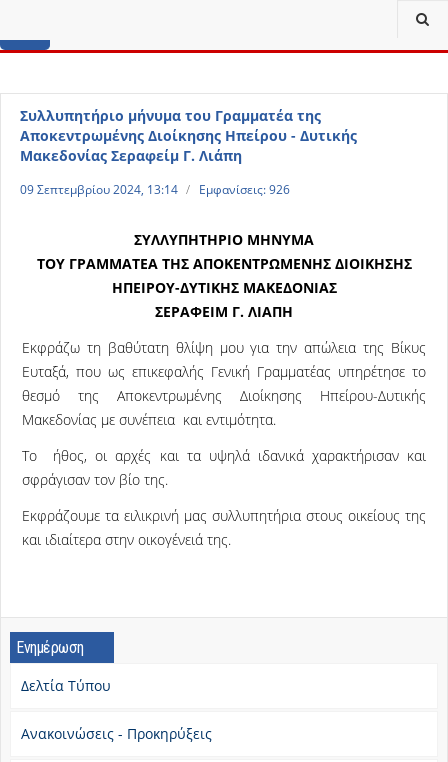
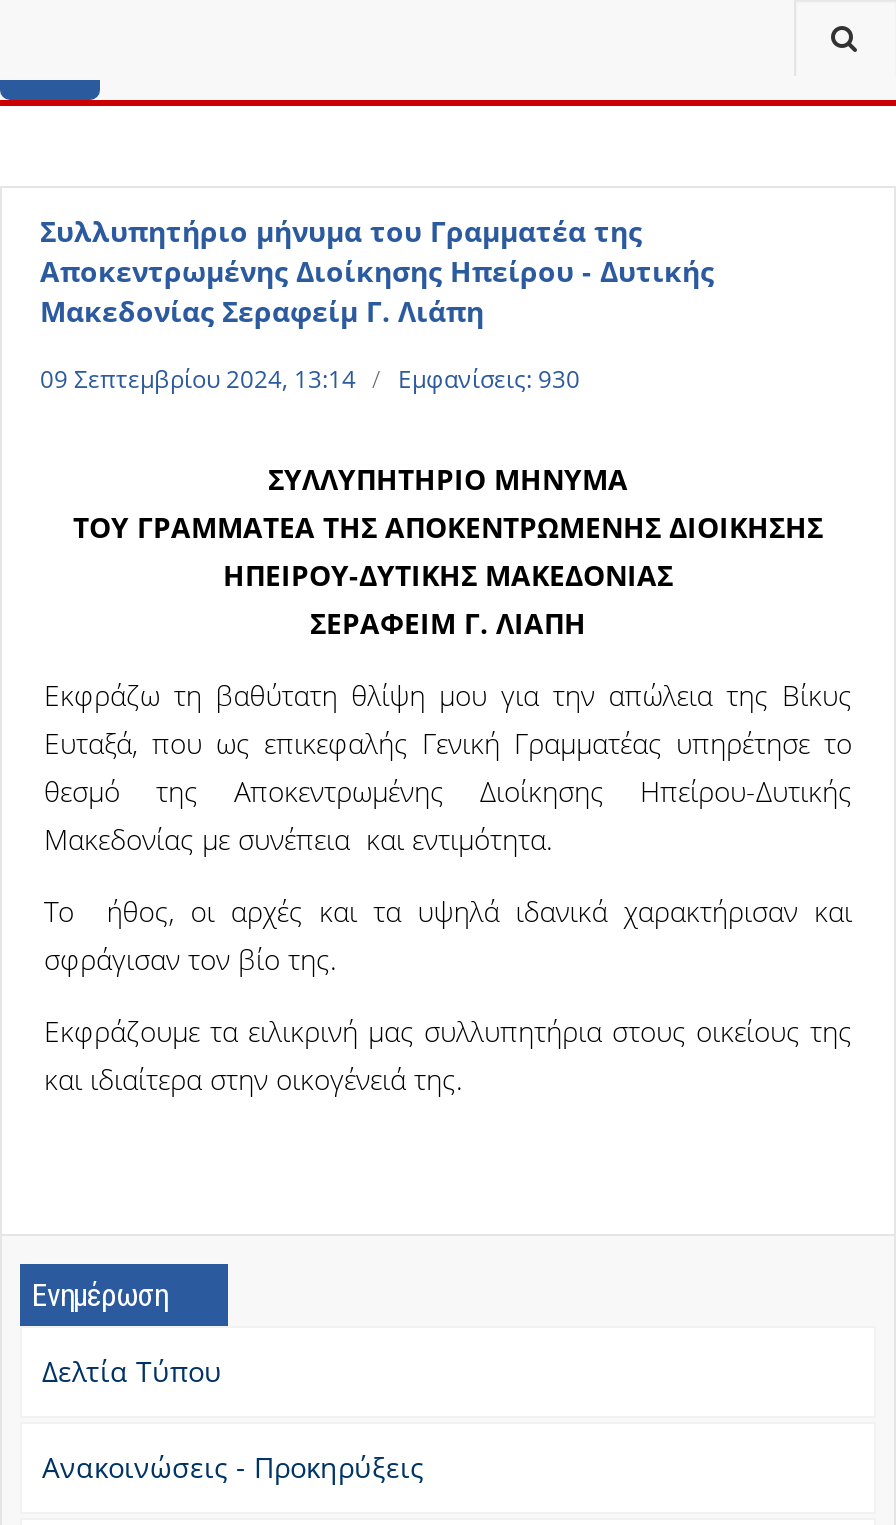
- 09 Σεπτεμβρίου 2024, 13:14 Εμφανίσεις: 926
+ 09 Σεπτεμβρίου 2024, 13:14 Εμφανίσεις: 930
